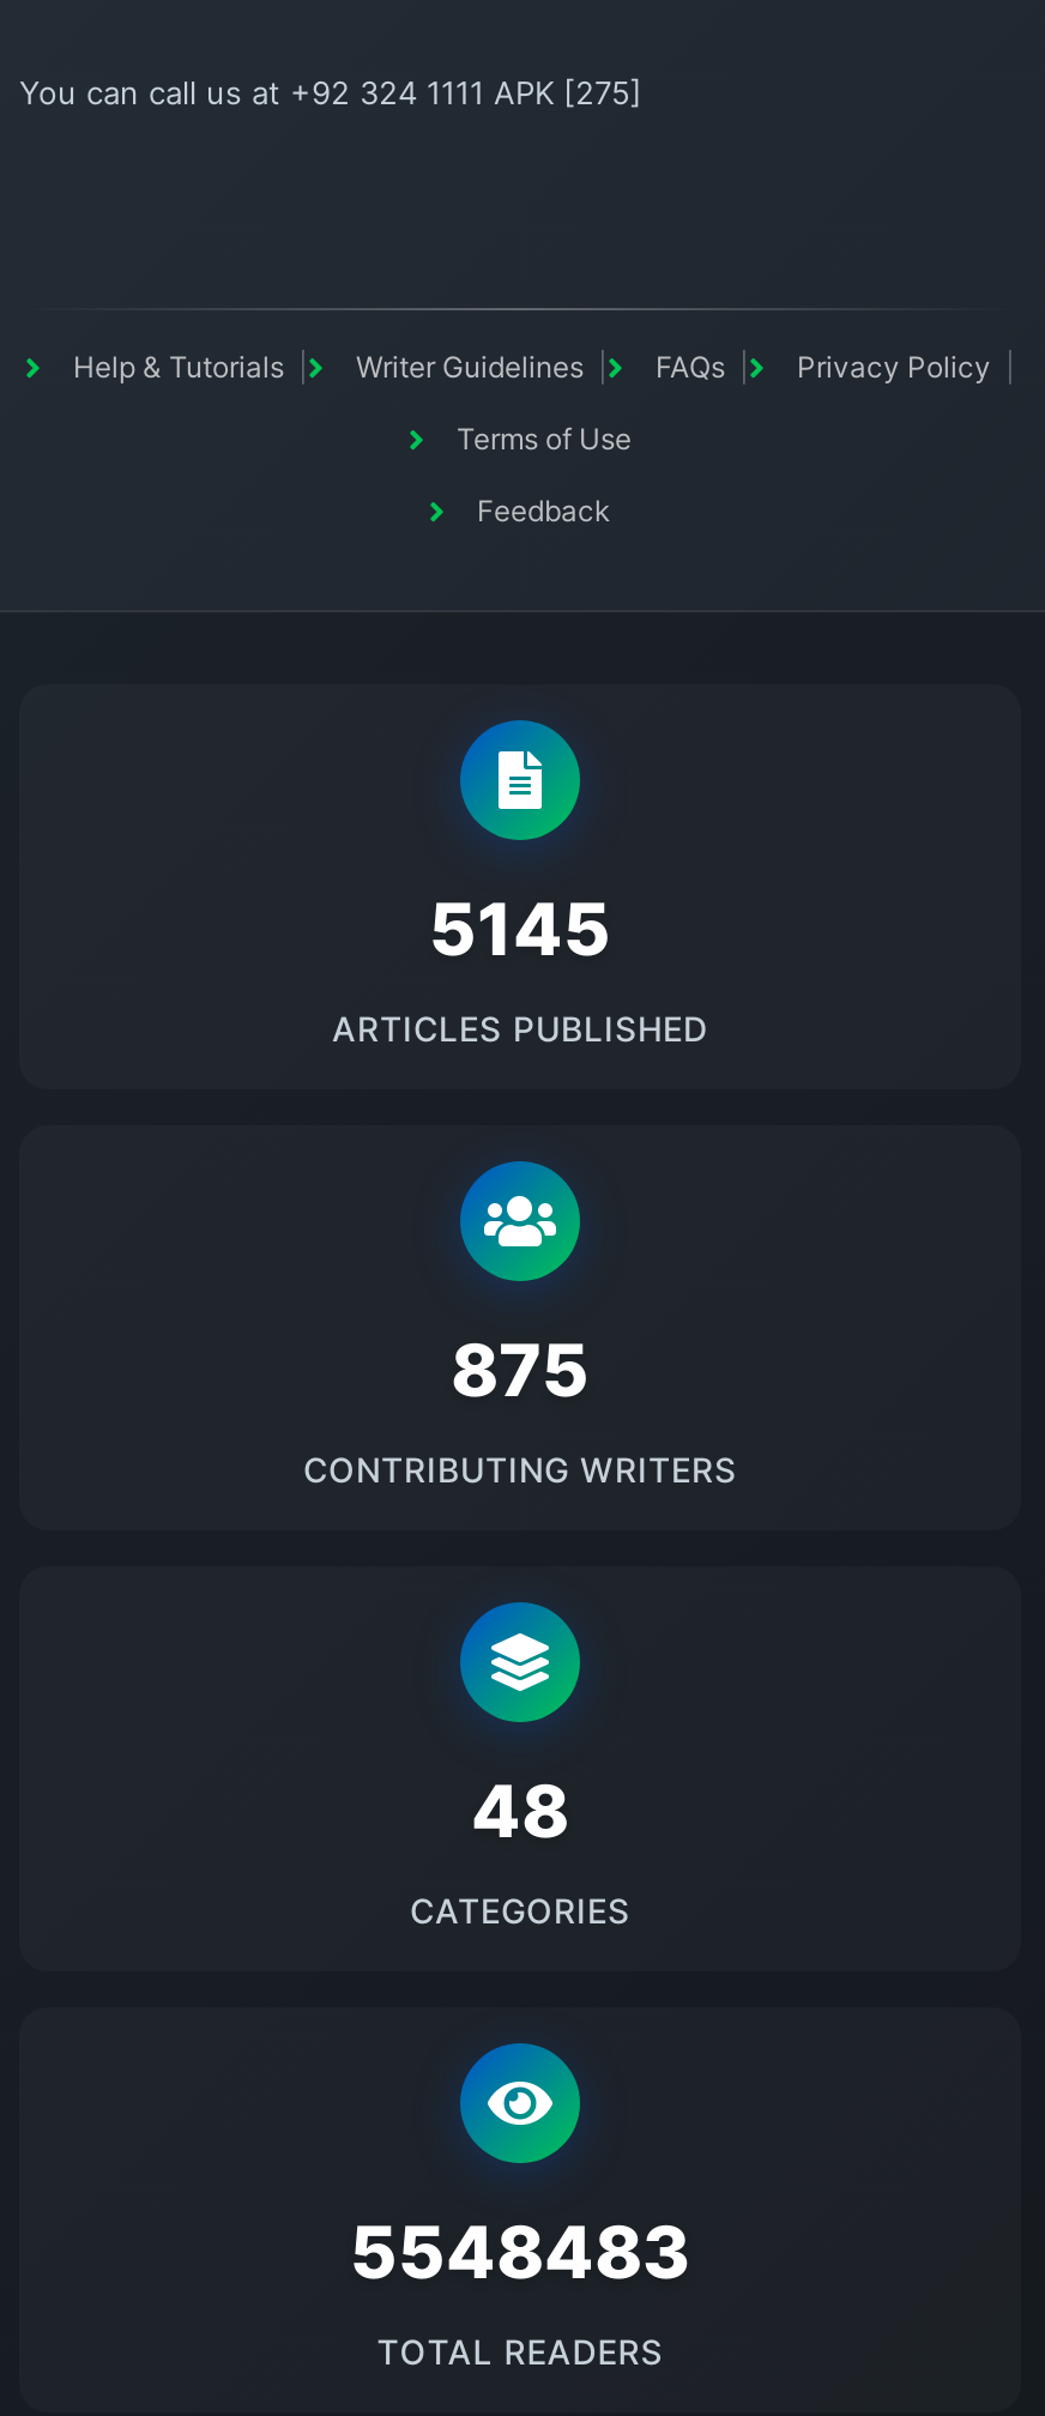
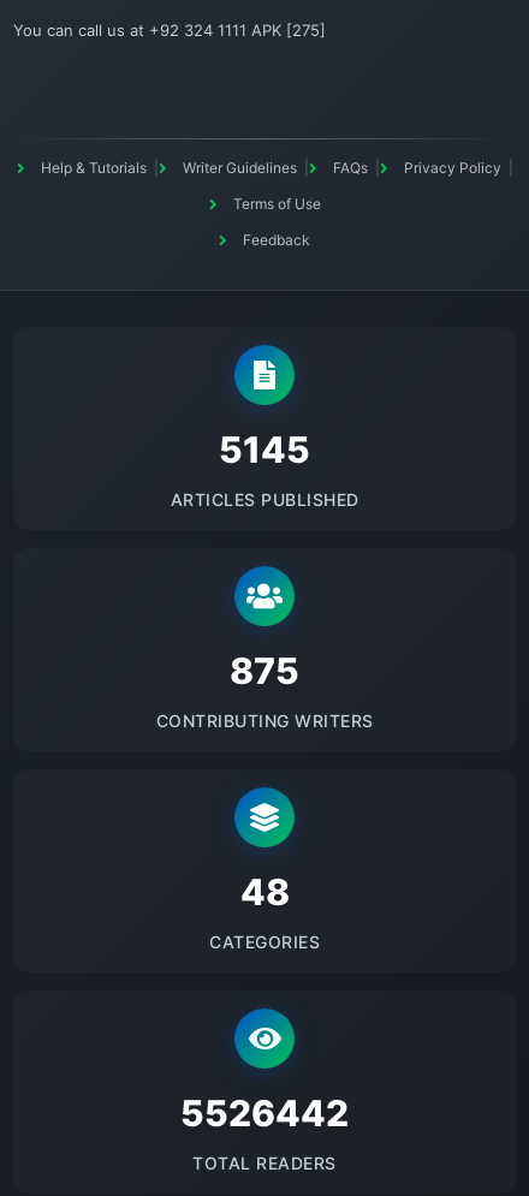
- 5548483
+ 5526442
